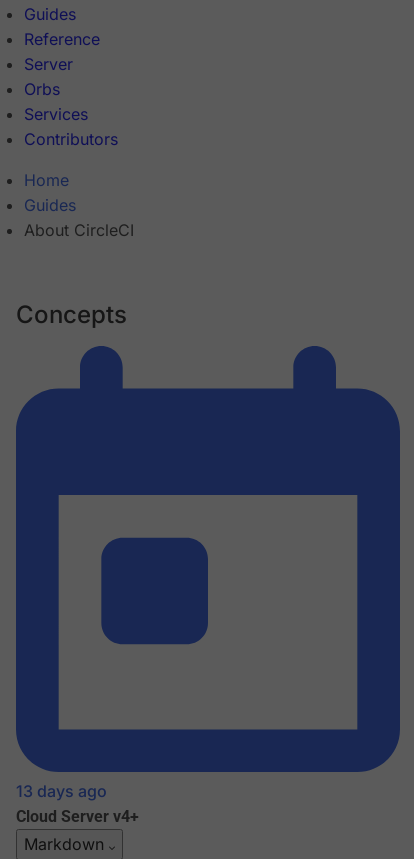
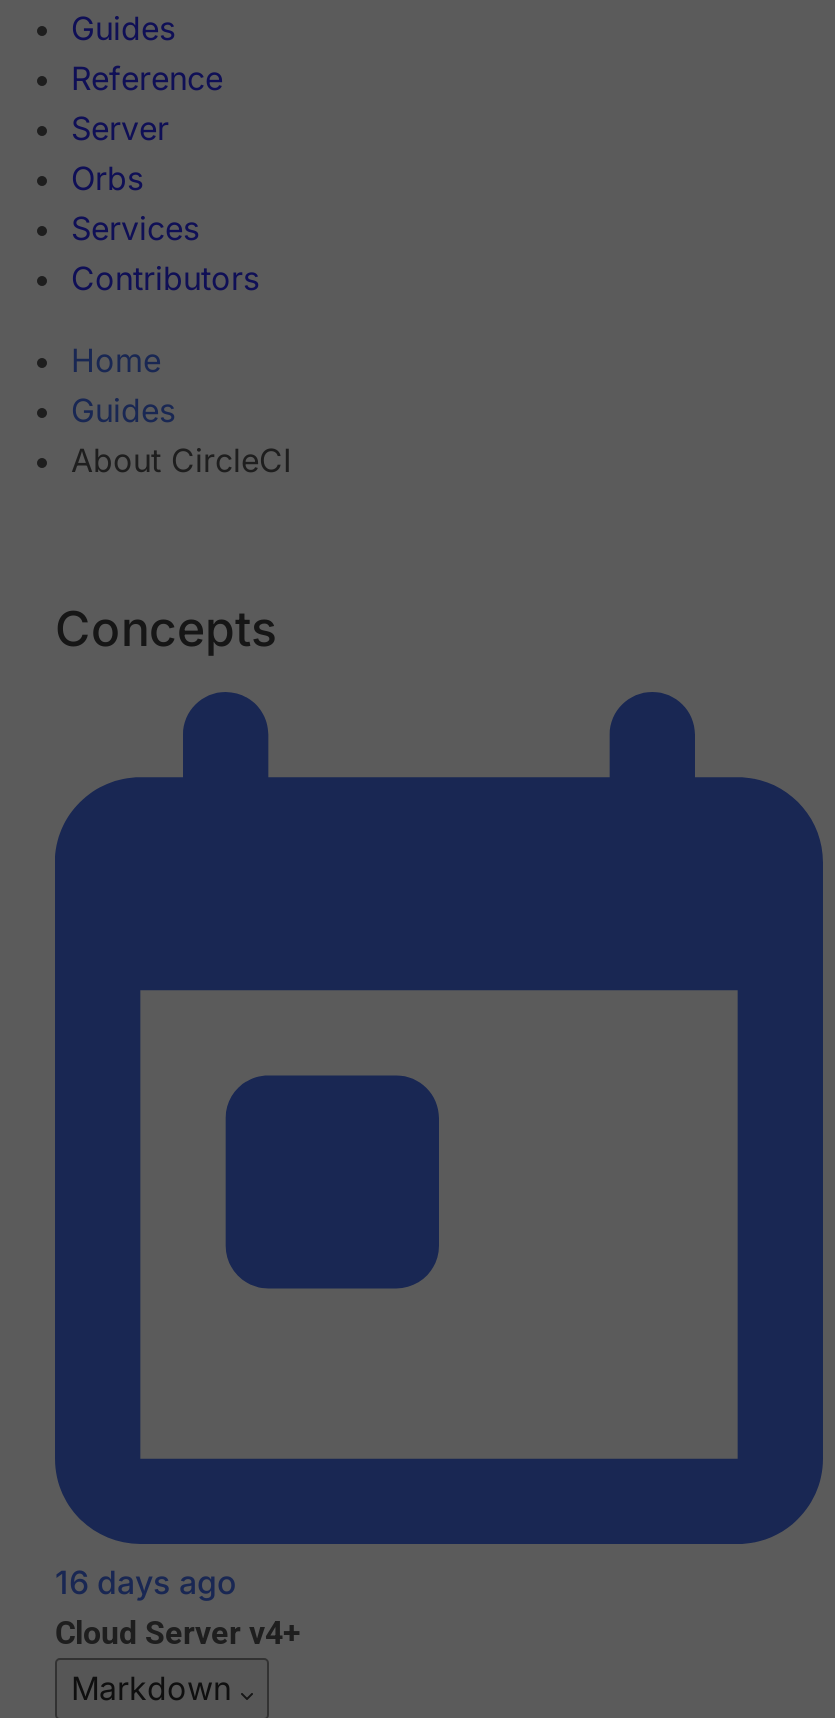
- 13 days ago
+ 16 days ago
